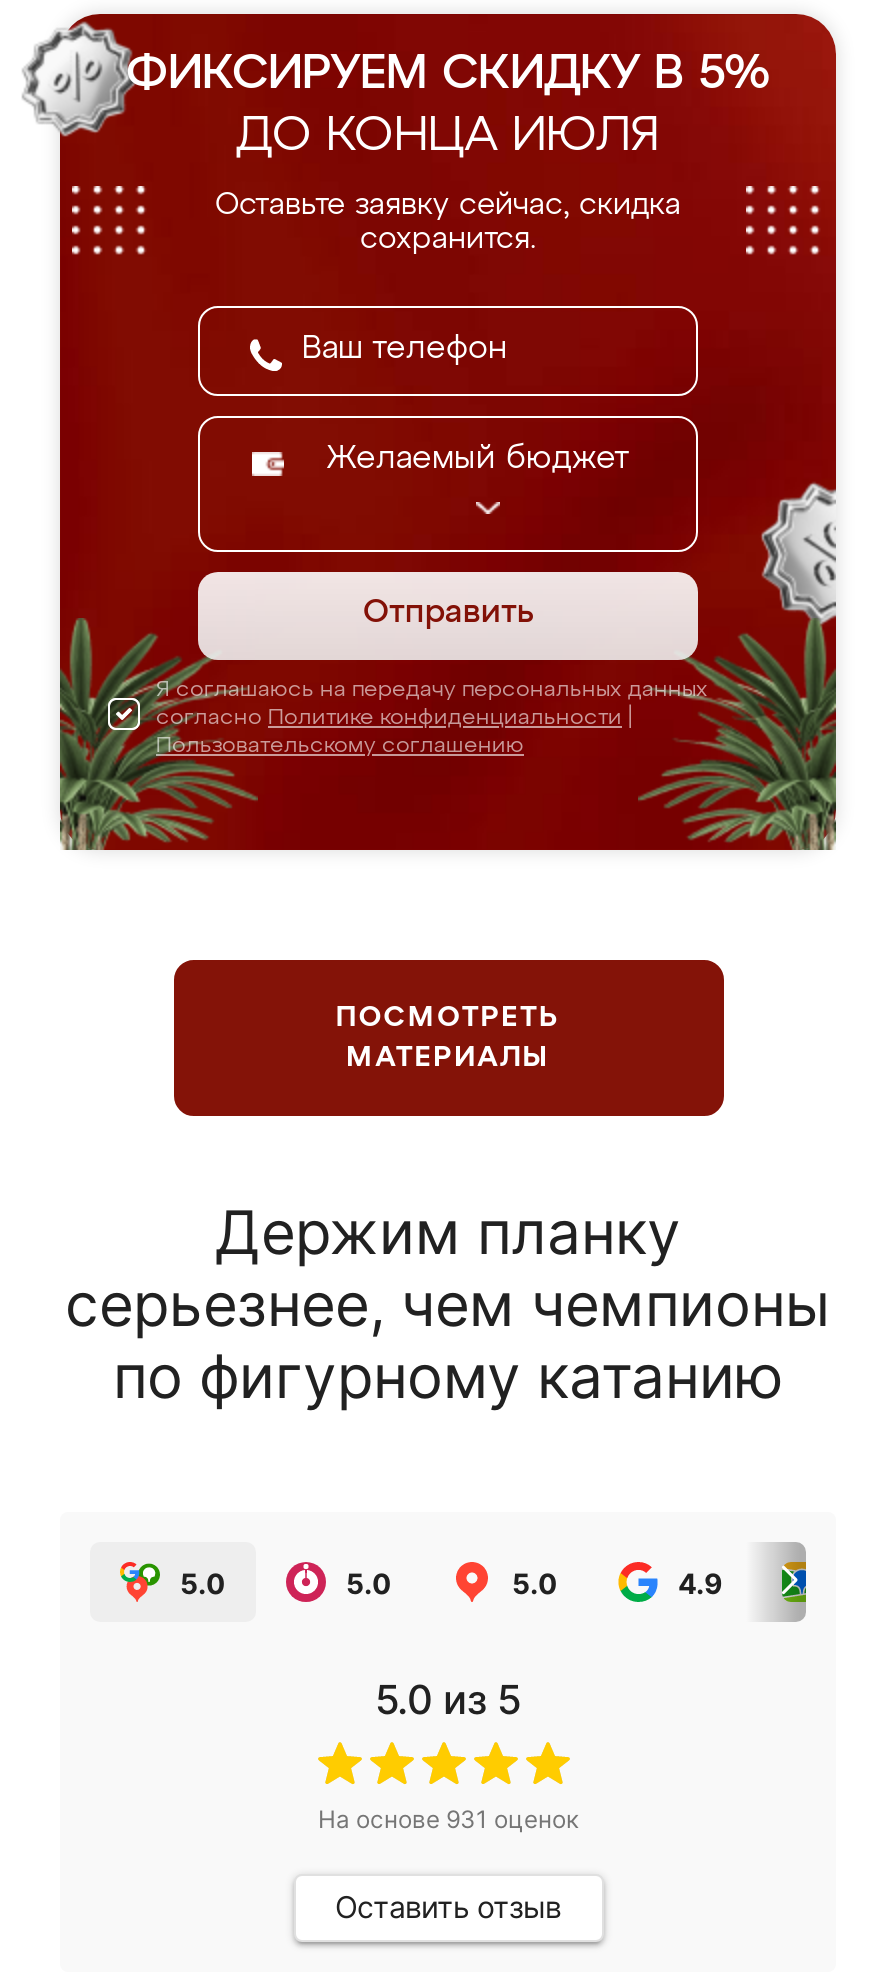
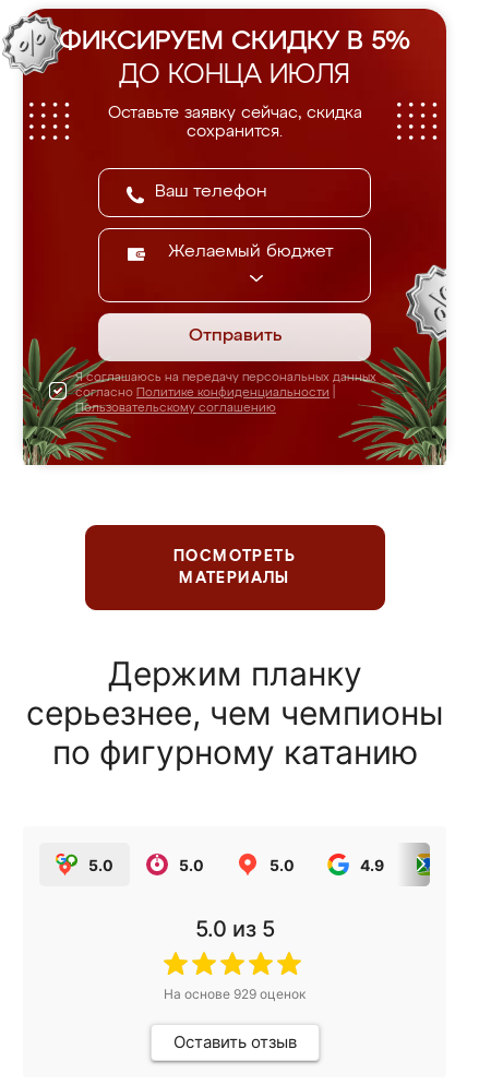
- На основе 931 оценок
+ На основе 929 оценок
